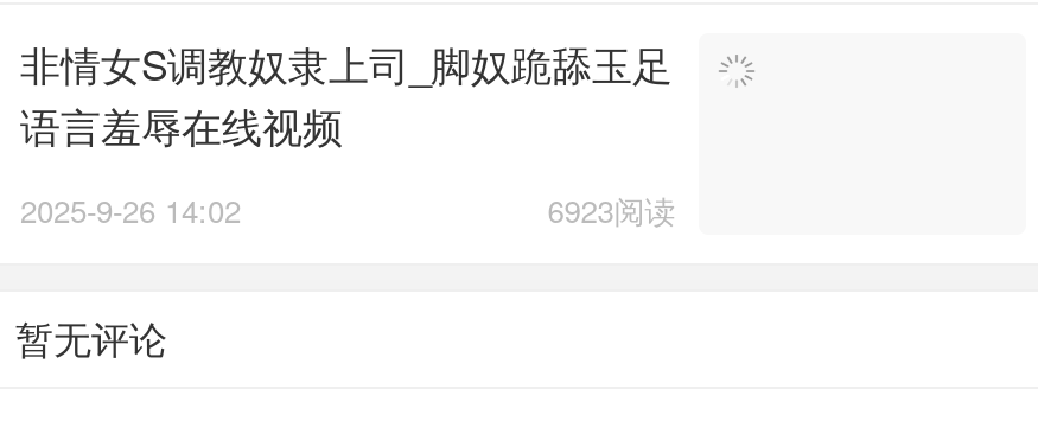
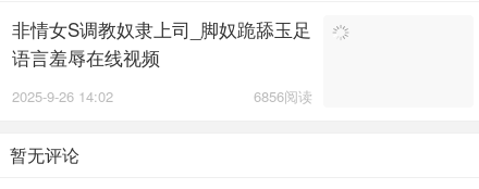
- 6923阅读
+ 6856阅读
